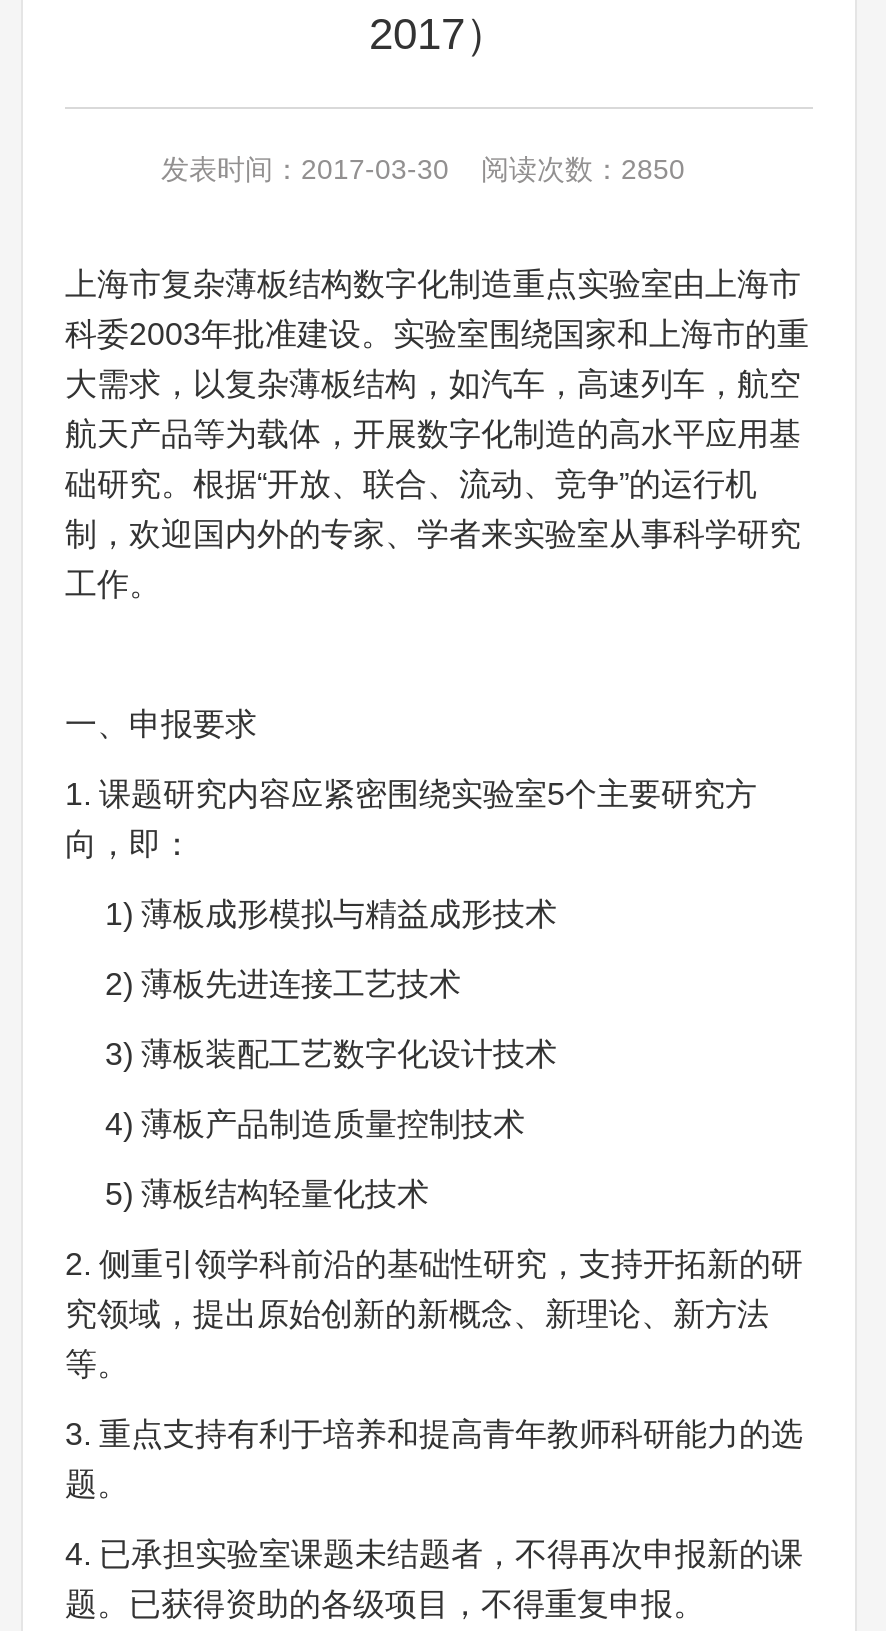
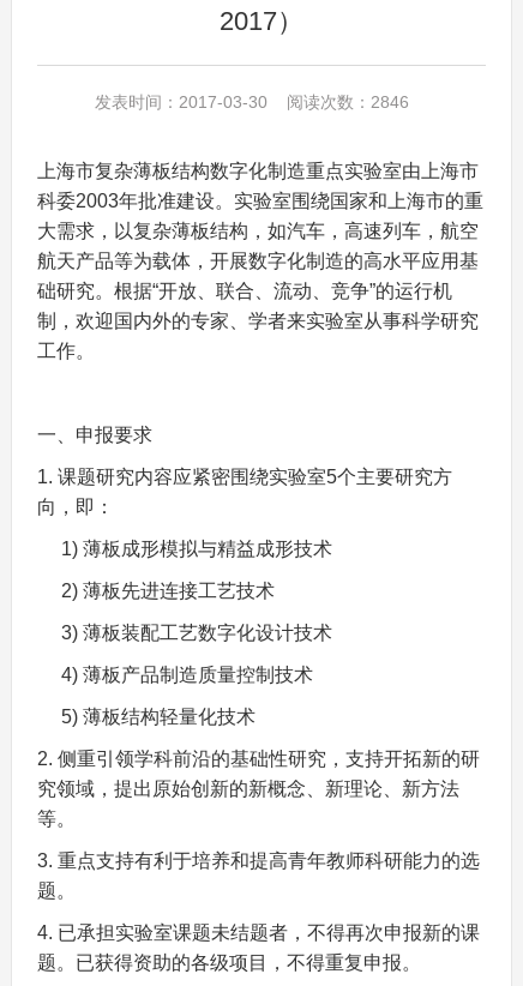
- 发表时间：2017-03-30 阅读次数：2850
+ 发表时间：2017-03-30 阅读次数：2846
